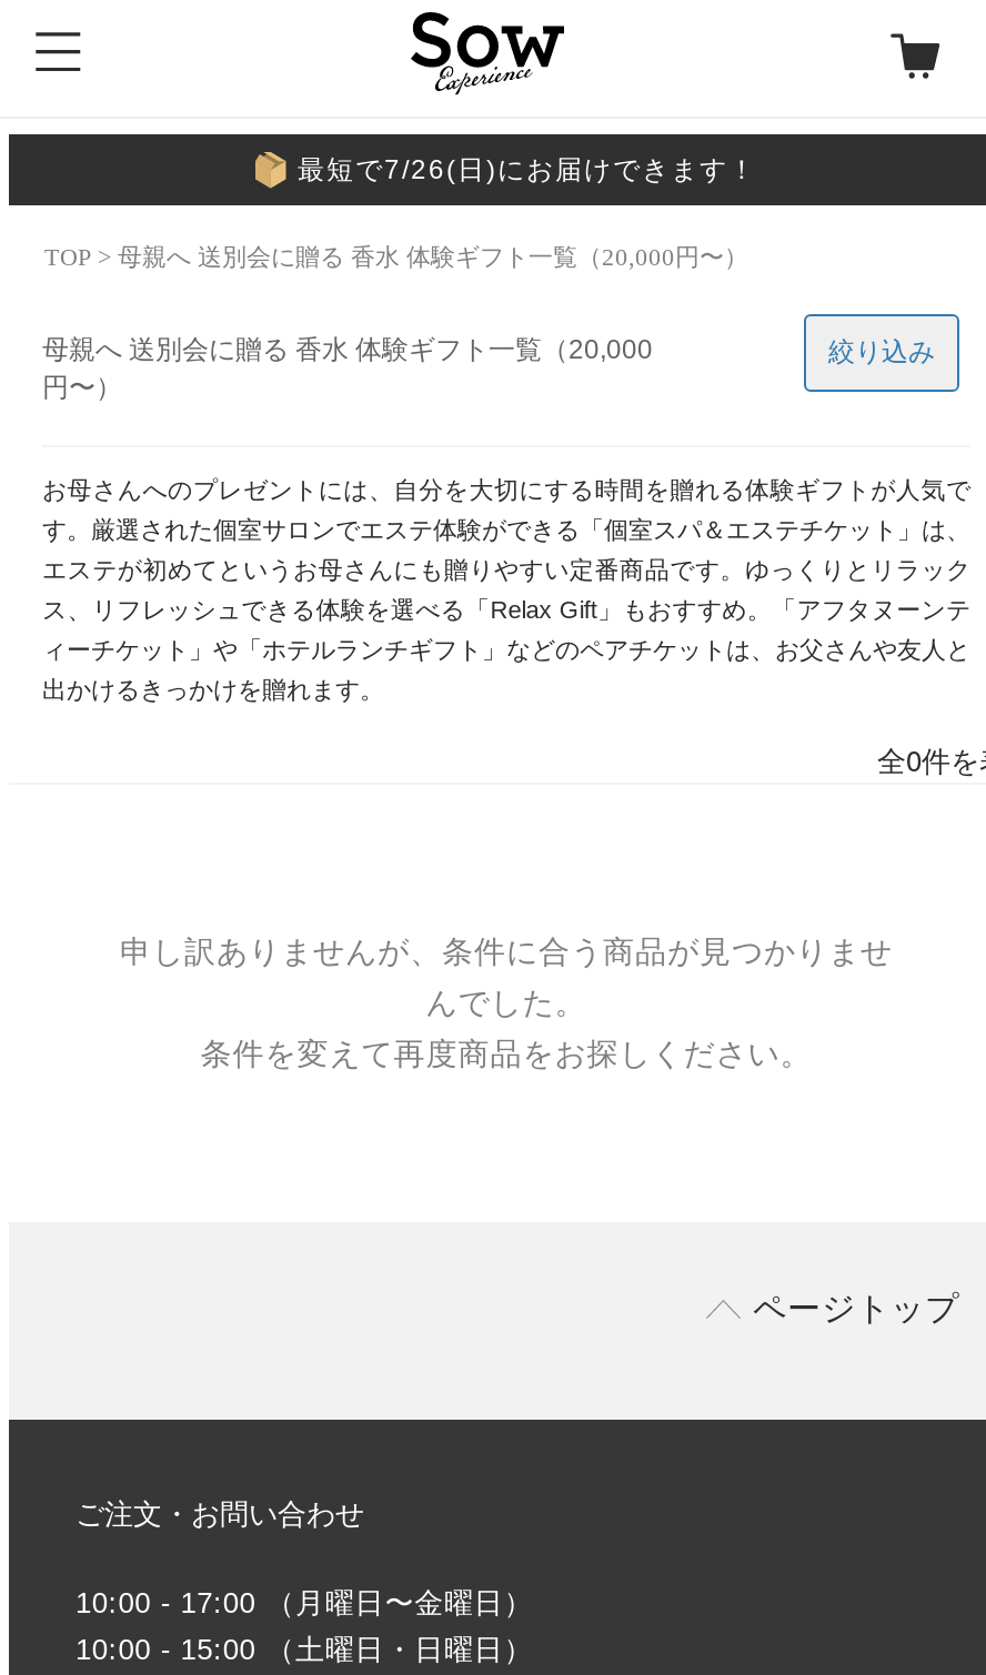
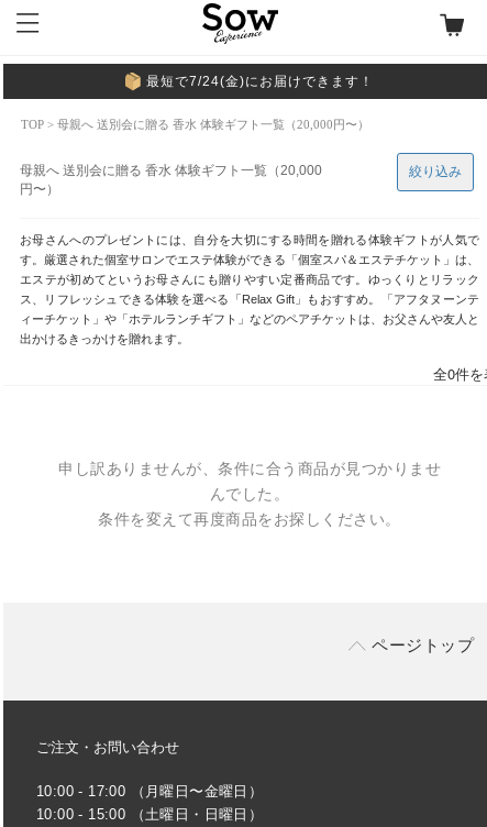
- 最短で7/26(日)にお届けできます！
+ 最短で7/24(金)にお届けできます！
